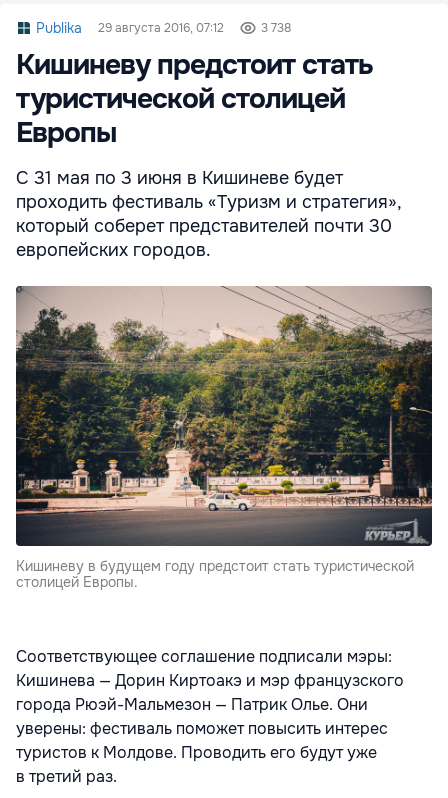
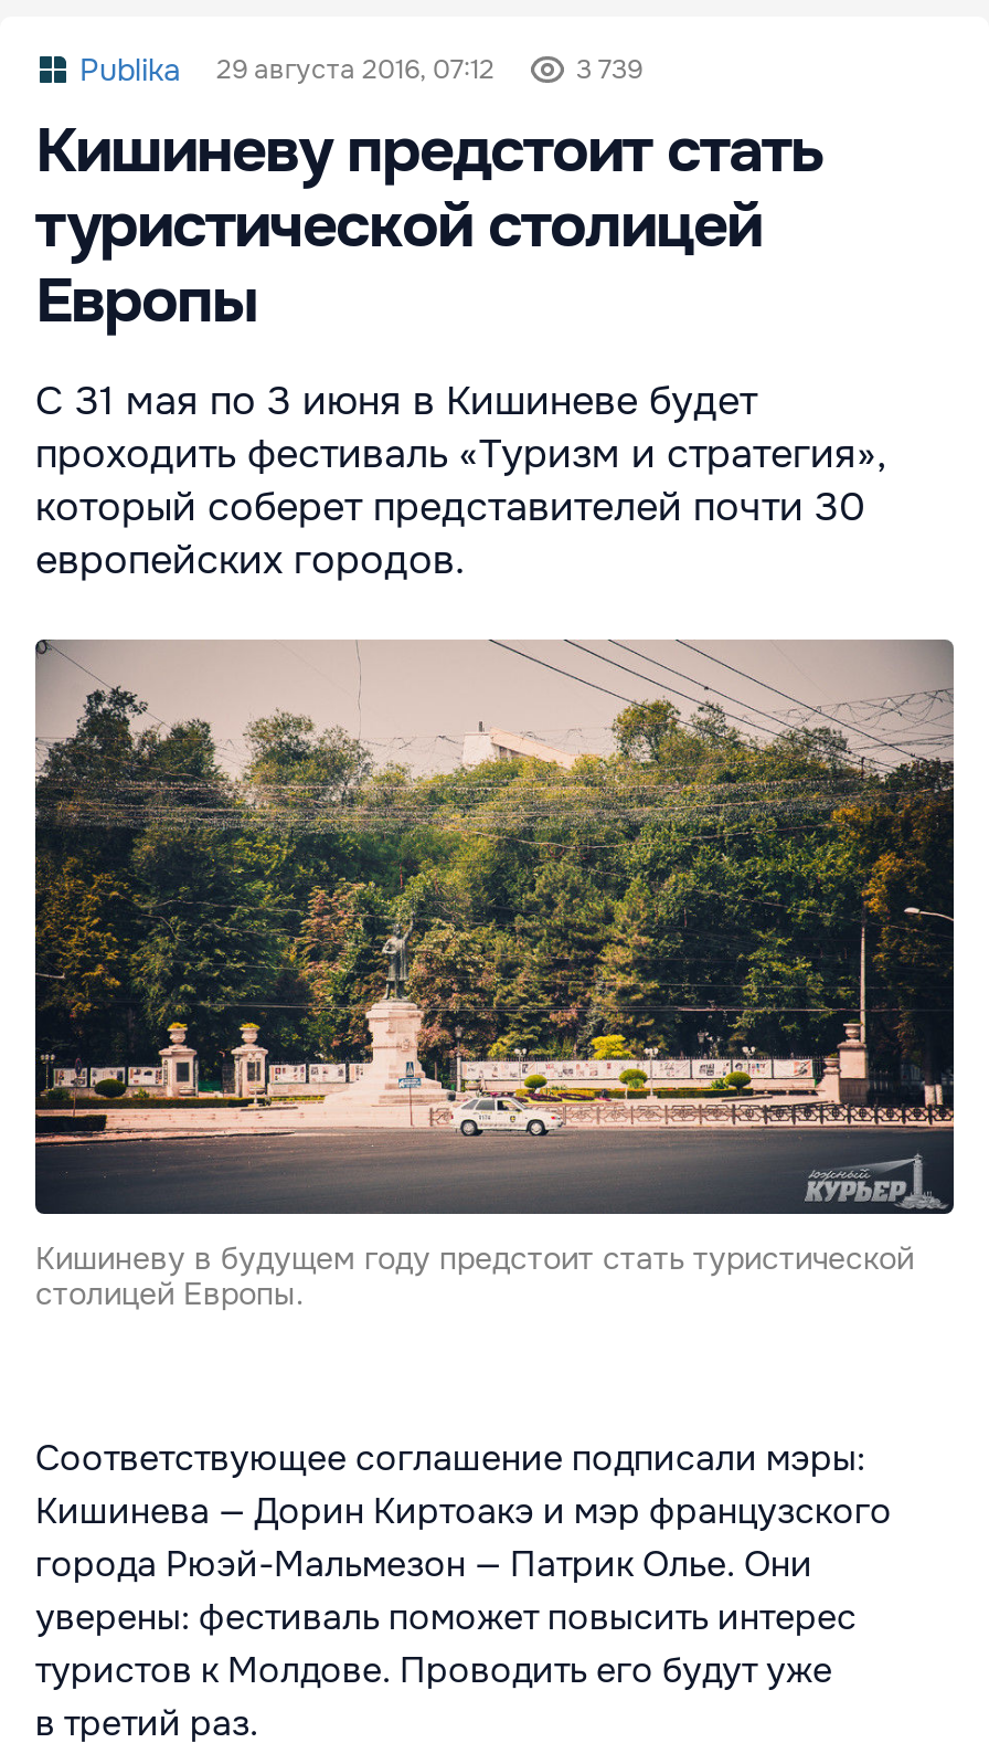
- 3 738
+ 3 739
